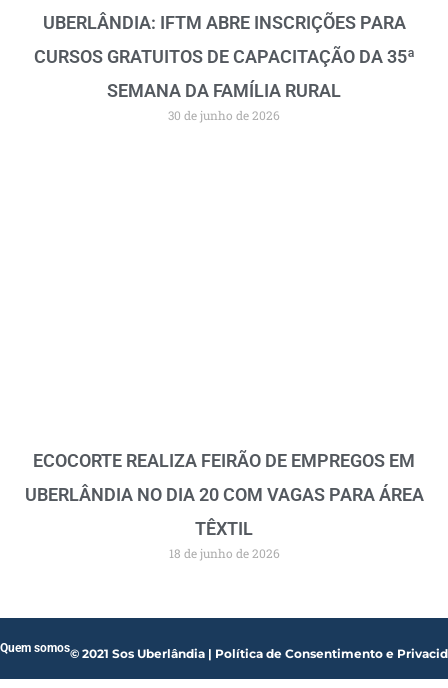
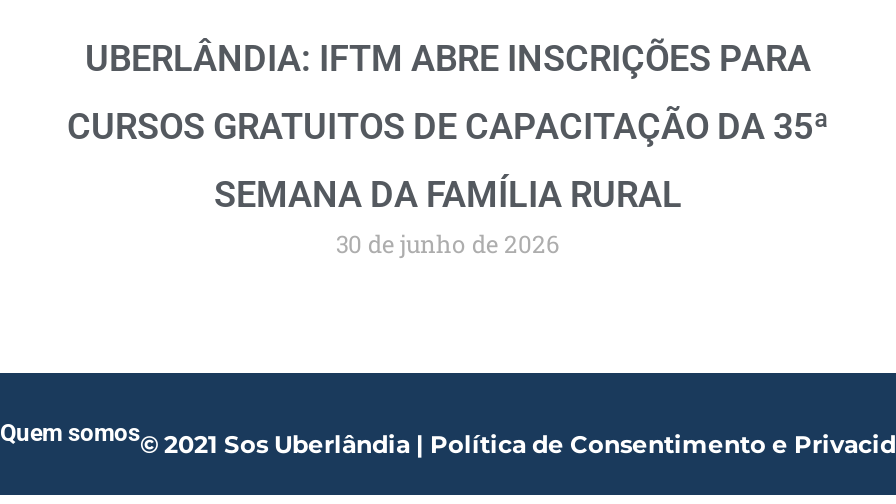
- ECOCORTE REALIZA FEIRÃO DE EMPREGOS EM
- UBERLÂNDIA NO DIA 20 COM VAGAS PARA ÁREA
- TÊXTIL
- 18 de junho de 2026
